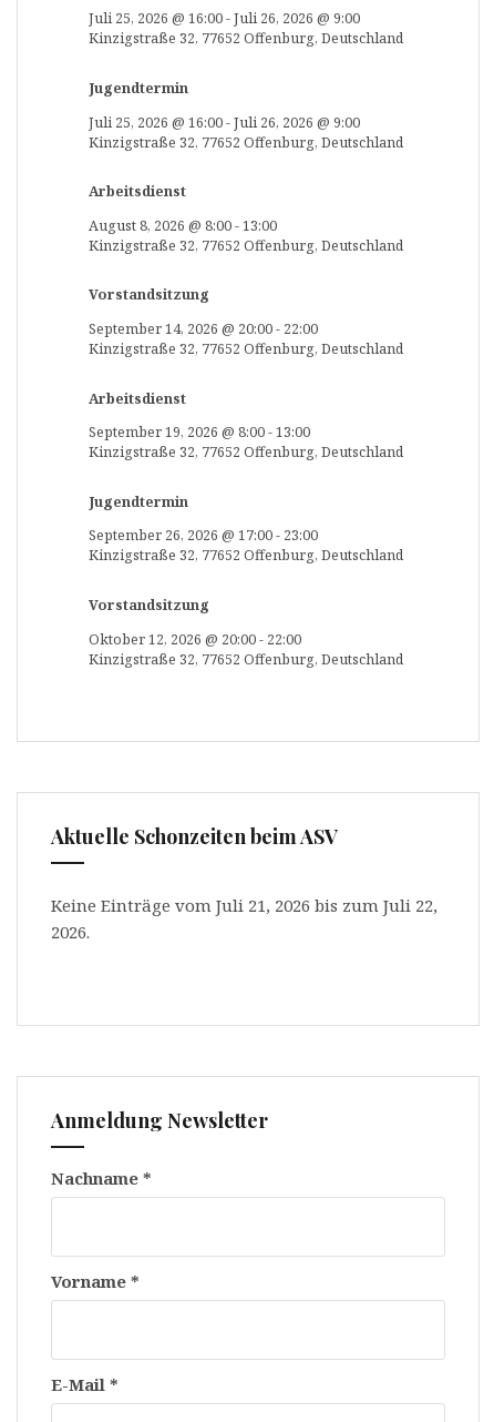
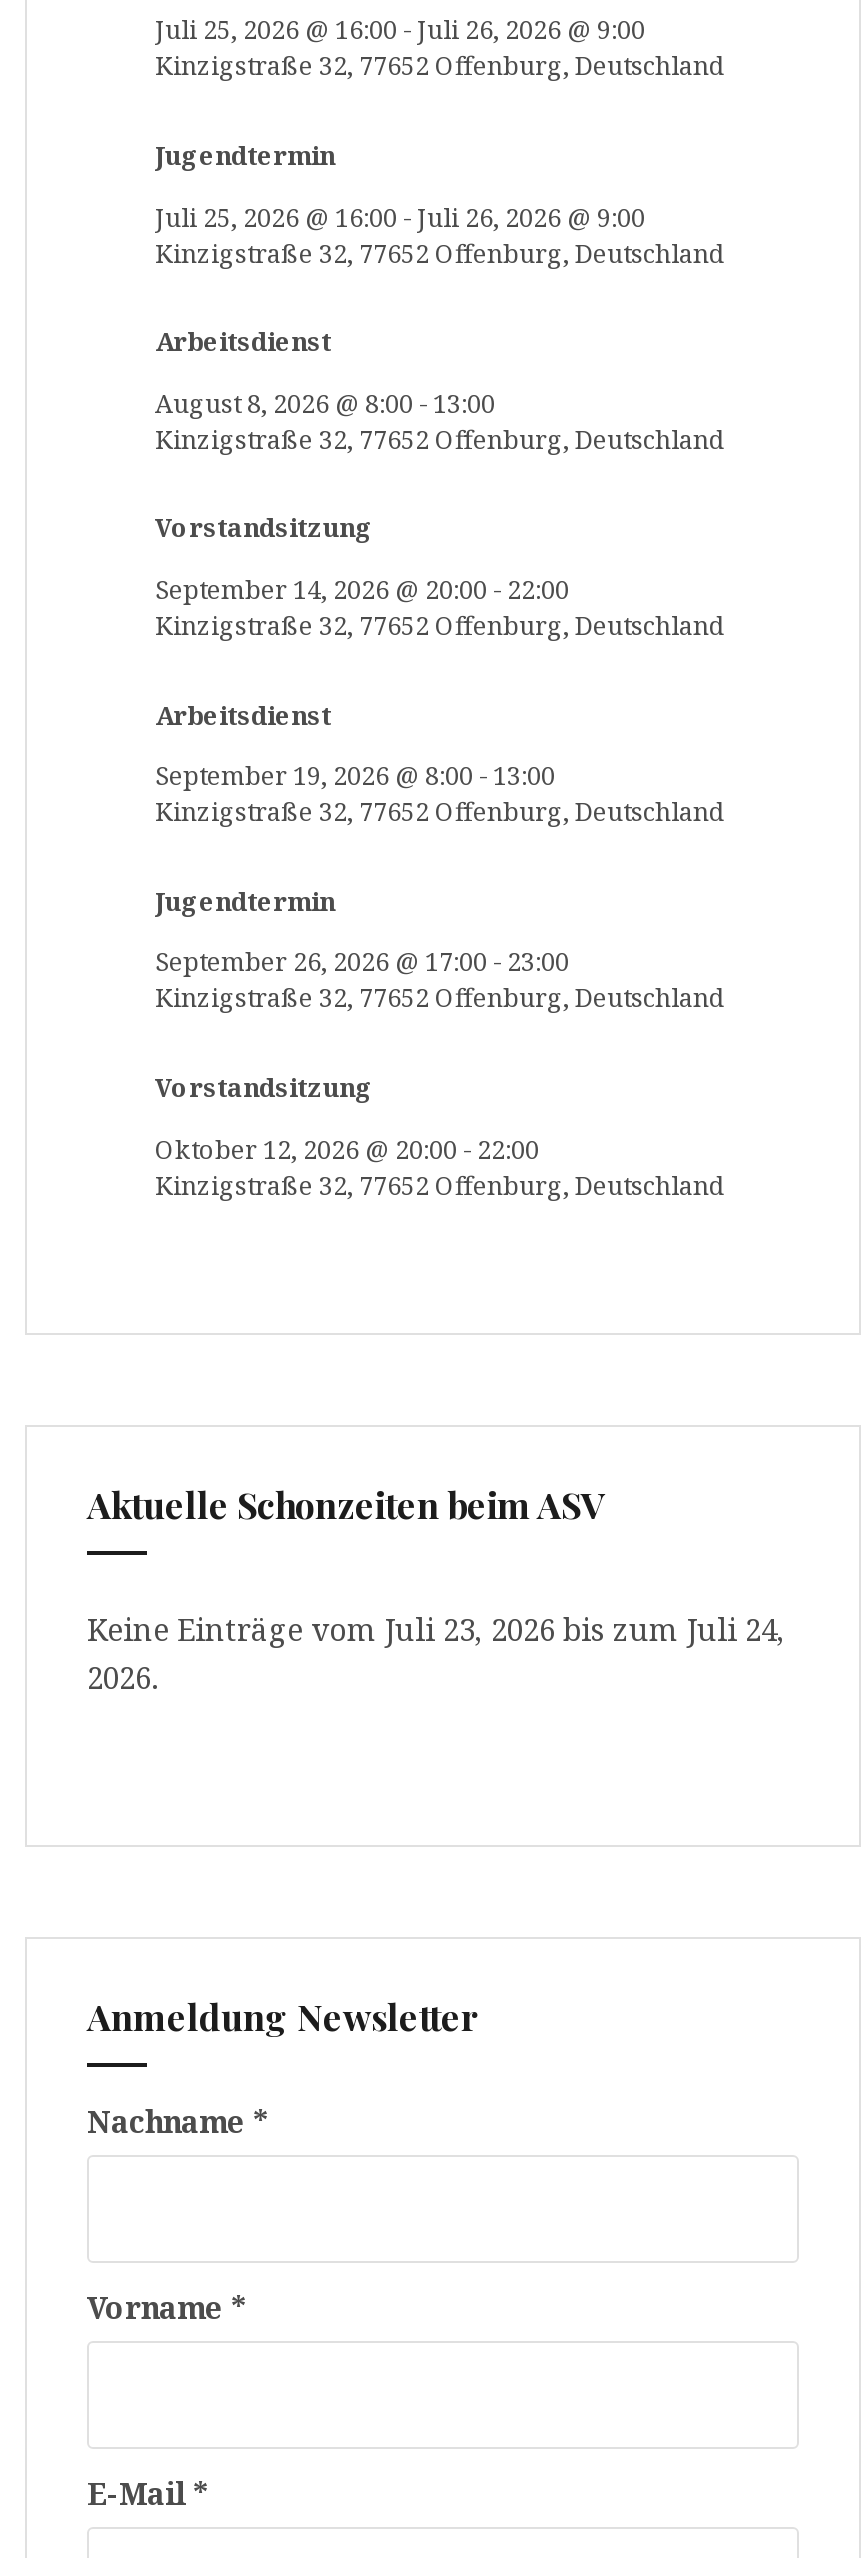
- Keine Einträge vom Juli 21, 2026 bis zum Juli 22,
+ Keine Einträge vom Juli 23, 2026 bis zum Juli 24,
